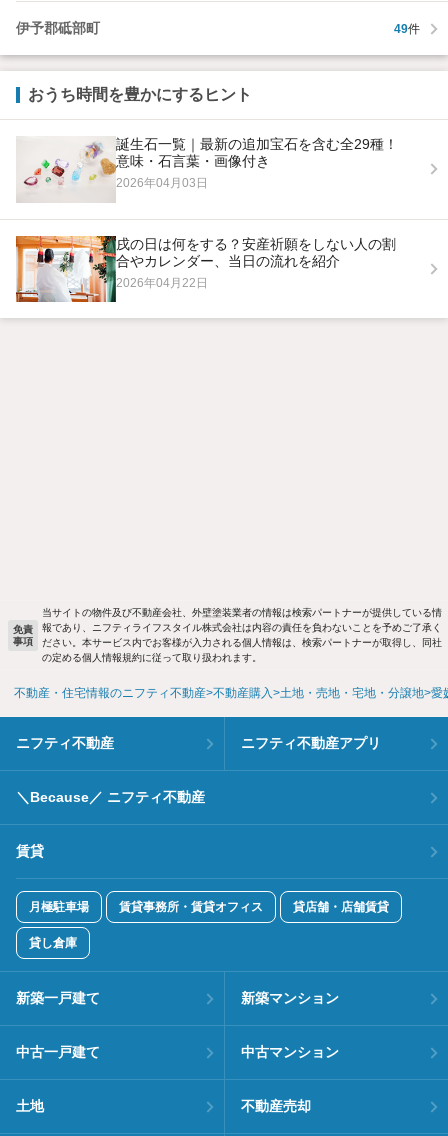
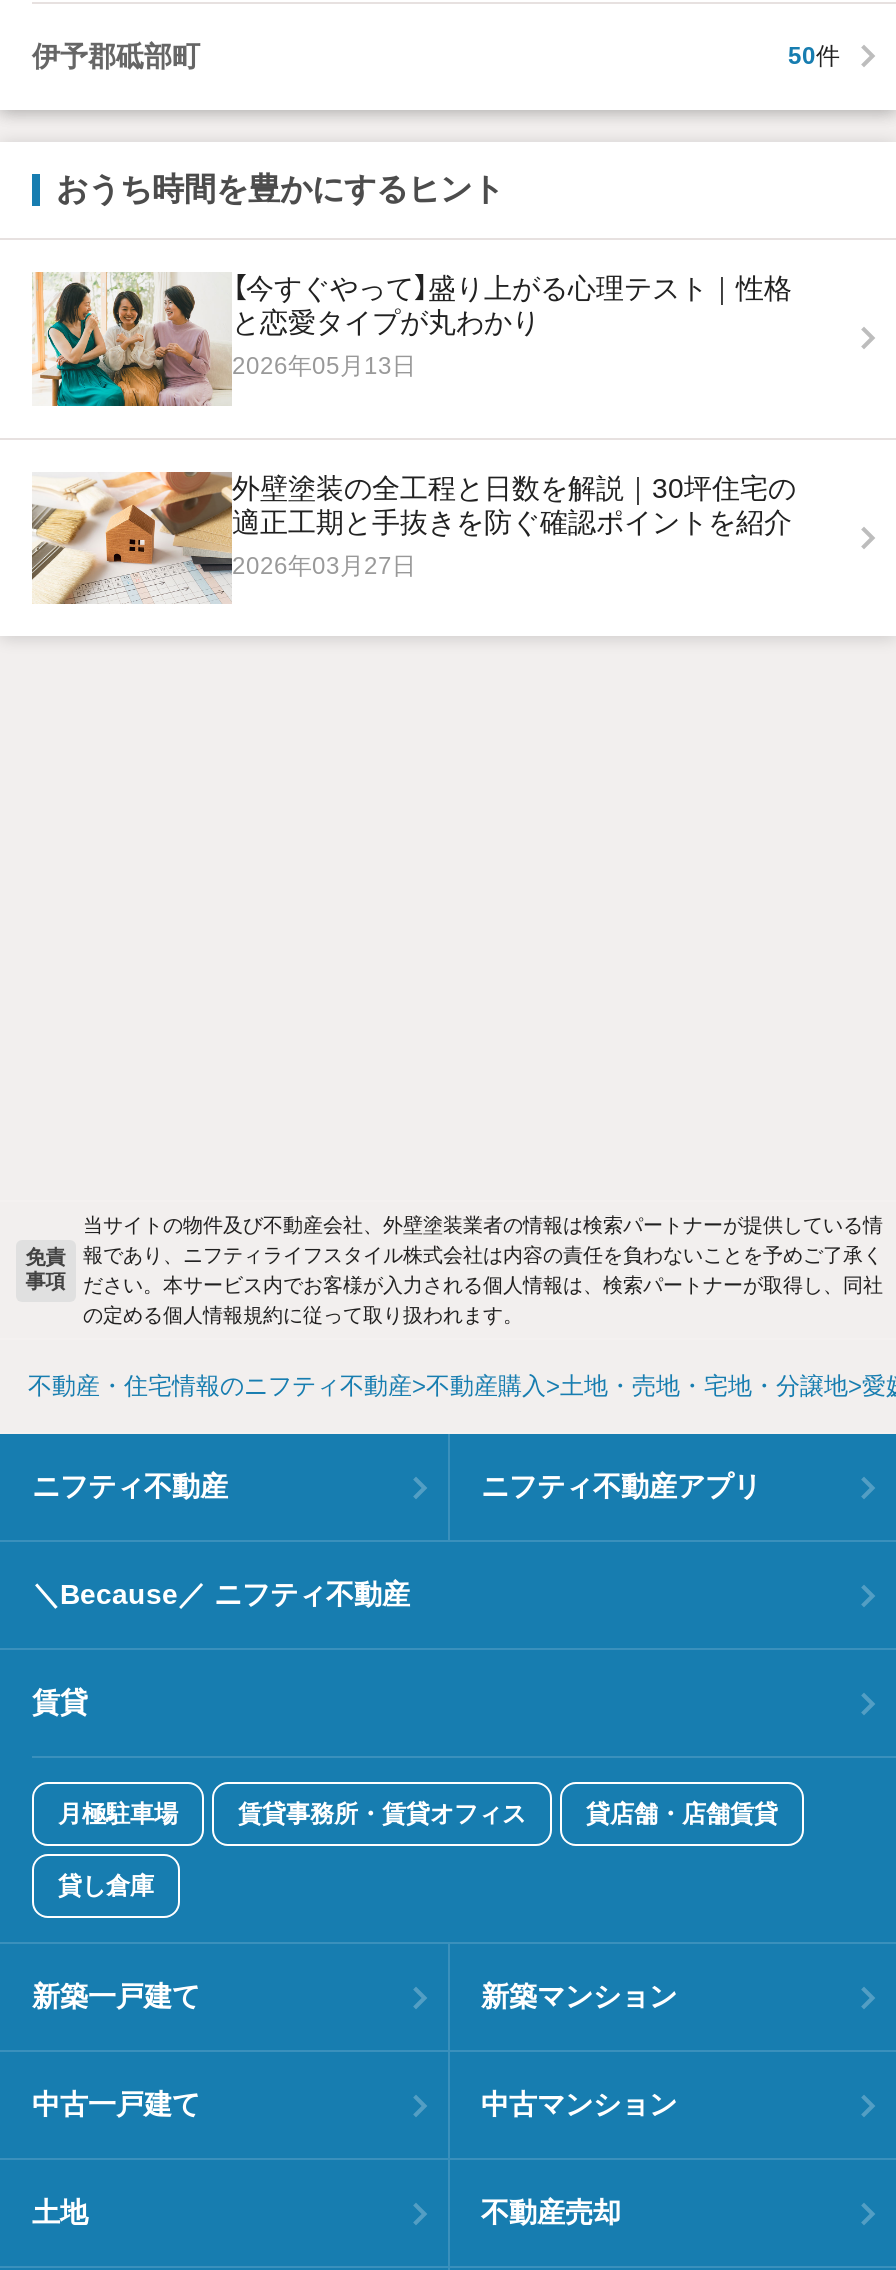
- 49件
+ 50件

- [image]
- 誕生石一覧｜最新の追加宝石を含む全29種！
- 意味・石言葉・画像付き
- 2026年04月03日
+ [image]
+ 【今すぐやって】盛り上がる心理テスト｜性格
+ と恋愛タイプが丸わかり
+ 2026年05月13日

- [image]
- 戌の日は何をする？安産祈願をしない人の割
- 合やカレンダー、当日の流れを紹介
- 2026年04月22日
+ [image]
+ 外壁塗装の全工程と日数を解説｜30坪住宅の
+ 適正工期と手抜きを防ぐ確認ポイントを紹介
+ 2026年03月27日
